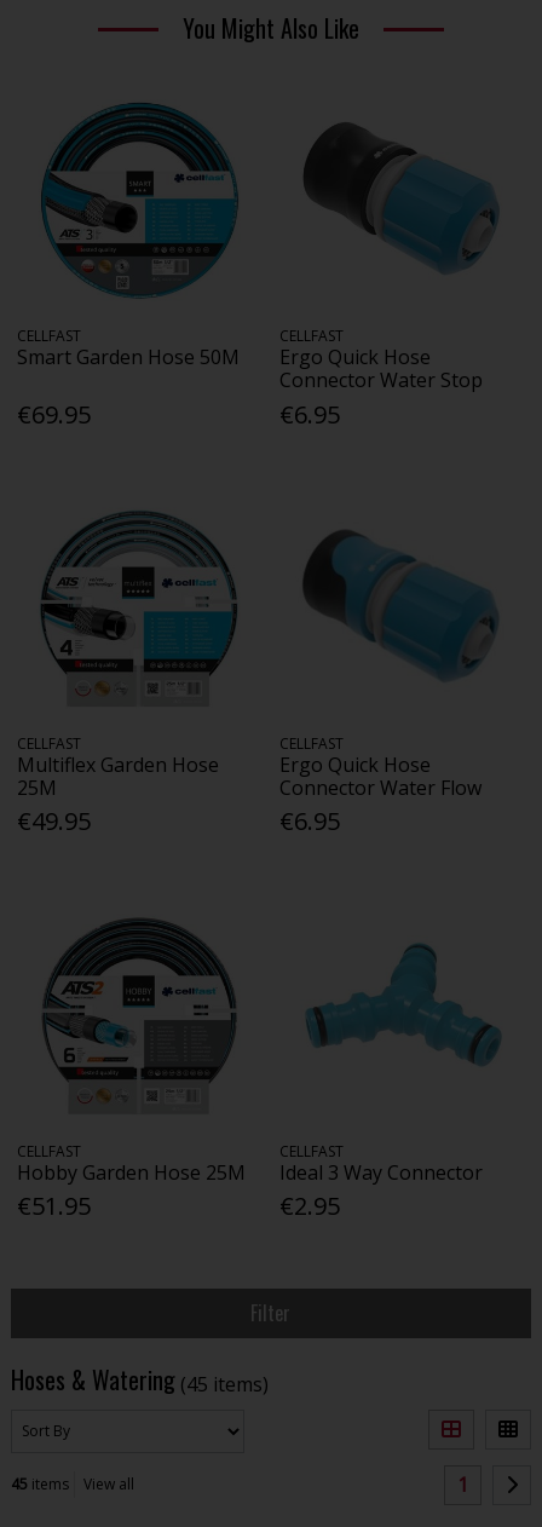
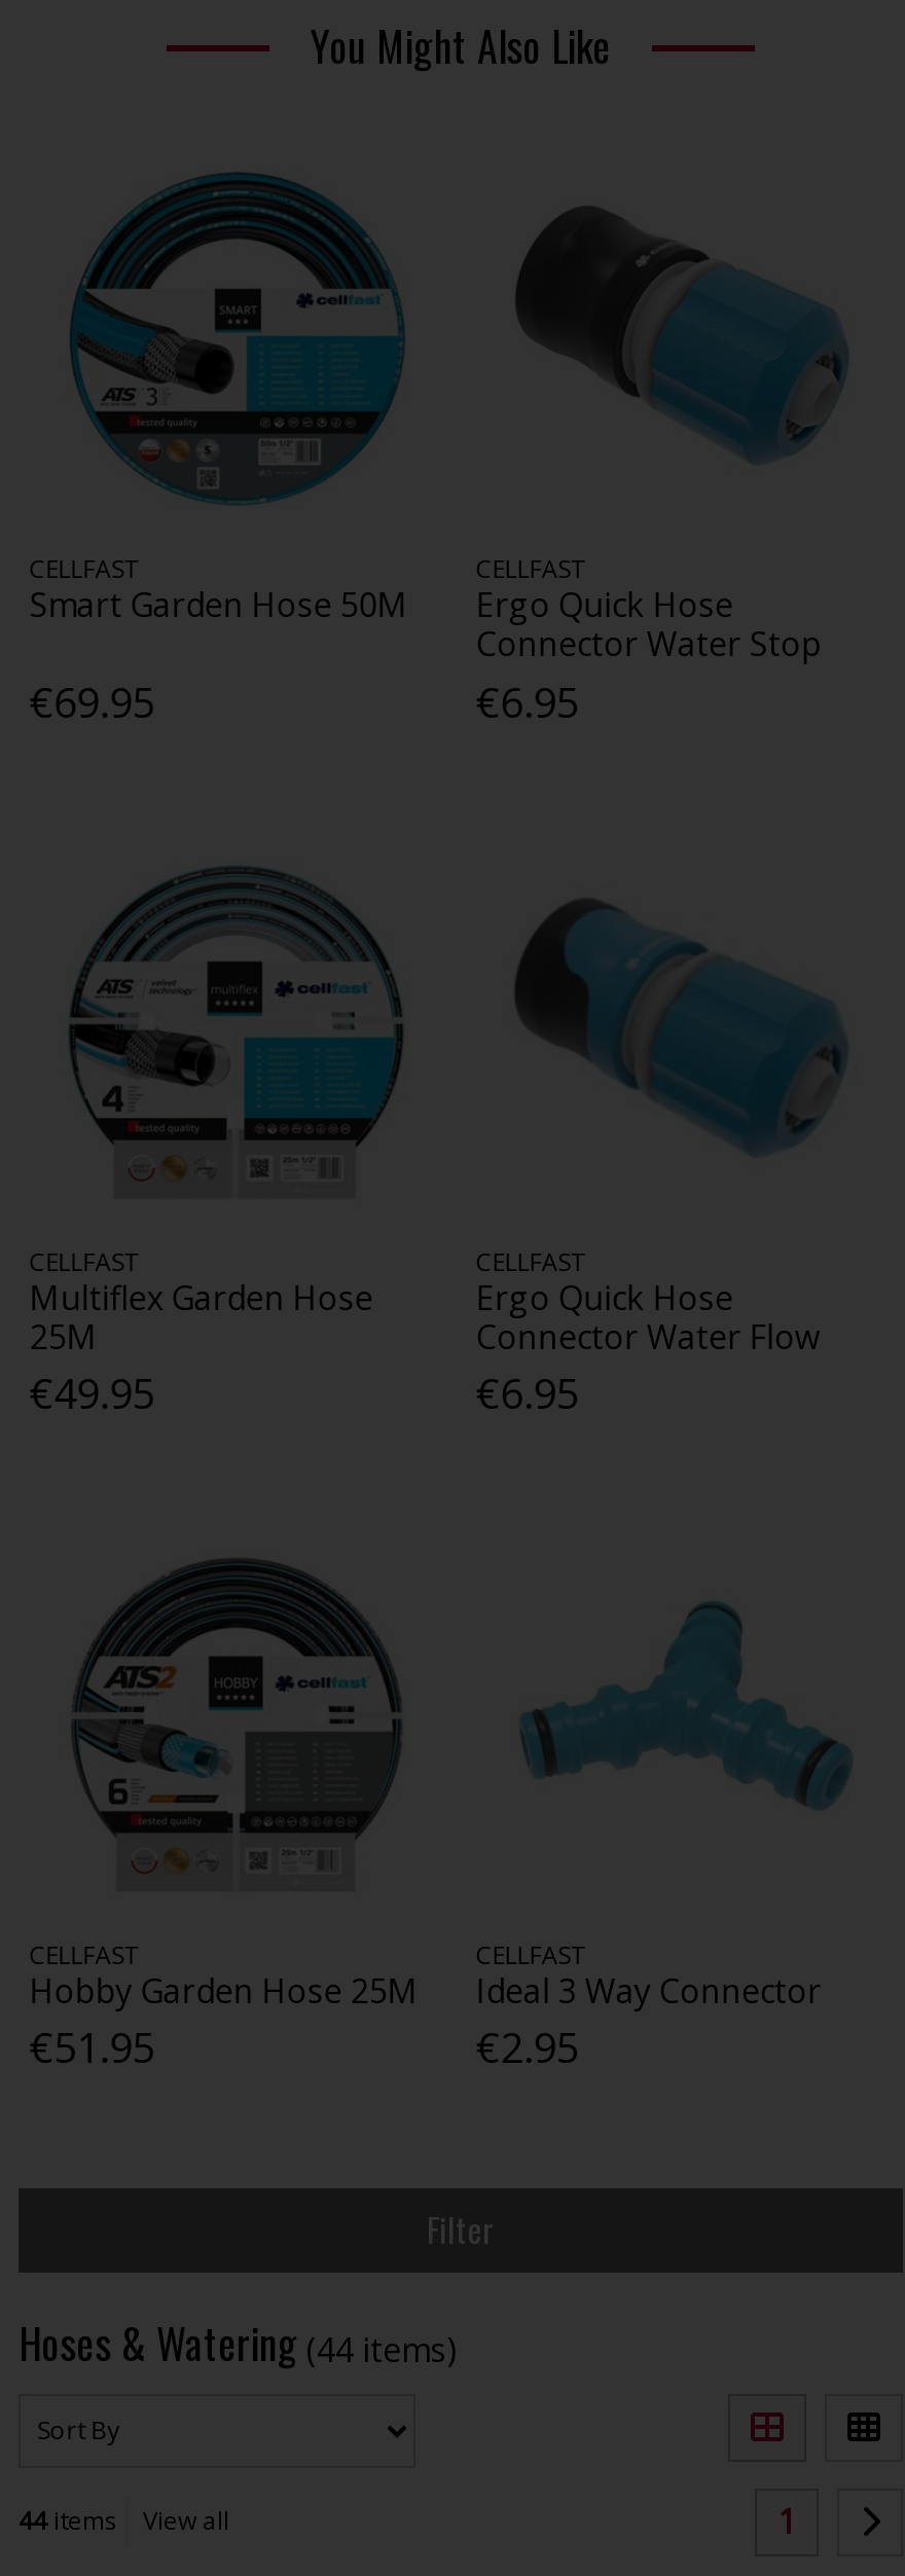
- Hoses & Watering (45 items)
+ Hoses & Watering (44 items)

- 45 items View all
+ 44 items View all
